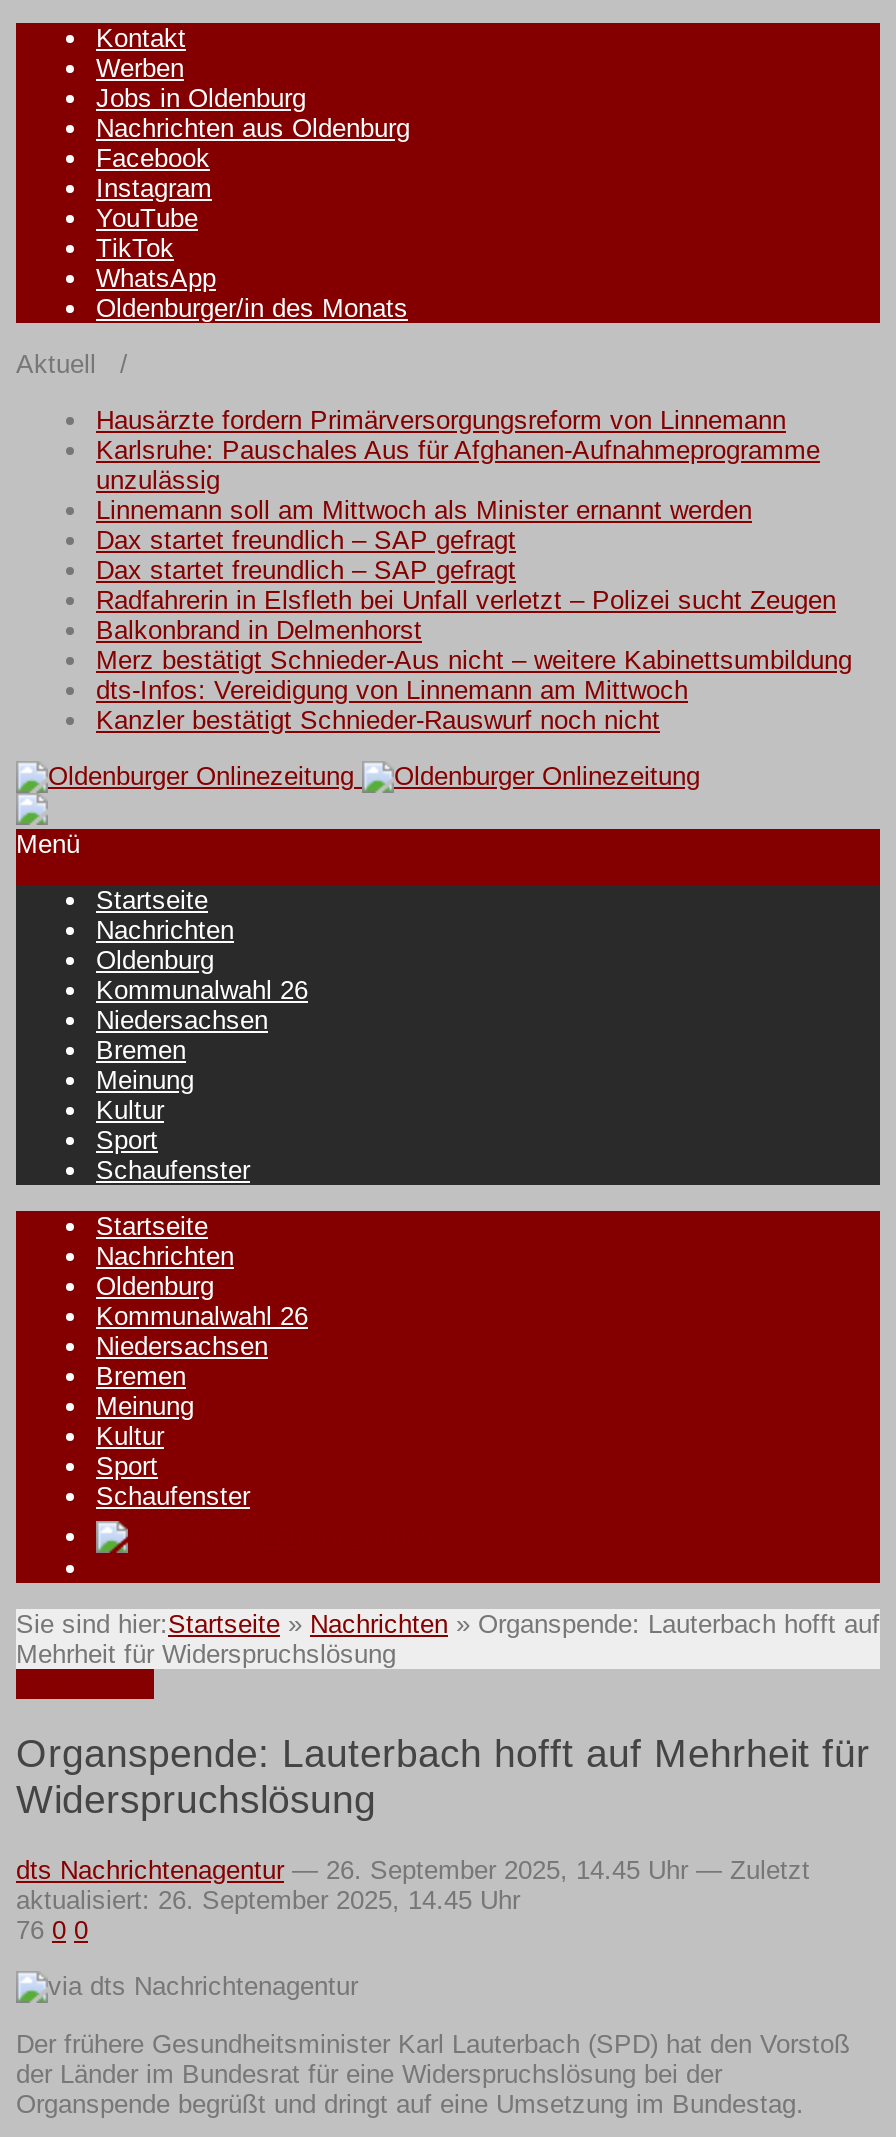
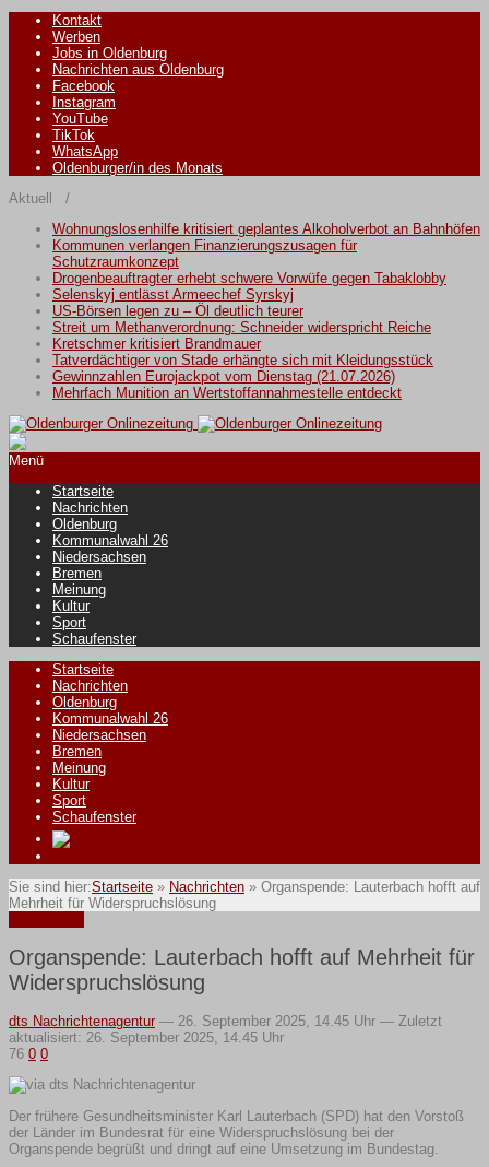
- Hausärzte fordern Primärversorgungsreform von Linnemann
- Karlsruhe: Pauschales Aus für Afghanen-Aufnahmeprogramme
- unzulässig
- Linnemann soll am Mittwoch als Minister ernannt werden
- Dax startet freundlich – SAP gefragt
- Dax startet freundlich – SAP gefragt
- Radfahrerin in Elsfleth bei Unfall verletzt – Polizei sucht Zeugen
- Balkonbrand in Delmenhorst
- Merz bestätigt Schnieder-Aus nicht – weitere Kabinettsumbildung
- dts-Infos: Vereidigung von Linnemann am Mittwoch
- Kanzler bestätigt Schnieder-Rauswurf noch nicht
+ Wohnungslosenhilfe kritisiert geplantes Alkoholverbot an Bahnhöfen
+ Kommunen verlangen Finanzierungszusagen für
+ Schutzraumkonzept
+ Drogenbeauftragter erhebt schwere Vorwüfe gegen Tabaklobby
+ Selenskyj entlässt Armeechef Syrskyj
+ US-Börsen legen zu – Öl deutlich teurer
+ Streit um Methanverordnung: Schneider widerspricht Reiche
+ Kretschmer kritisiert Brandmauer
+ Tatverdächtiger von Stade erhängte sich mit Kleidungsstück
+ Gewinnzahlen Eurojackpot vom Dienstag (21.07.2026)
+ Mehrfach Munition an Wertstoffannahmestelle entdeckt
